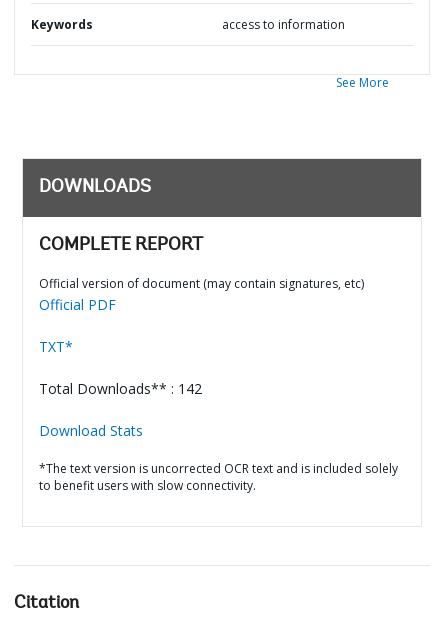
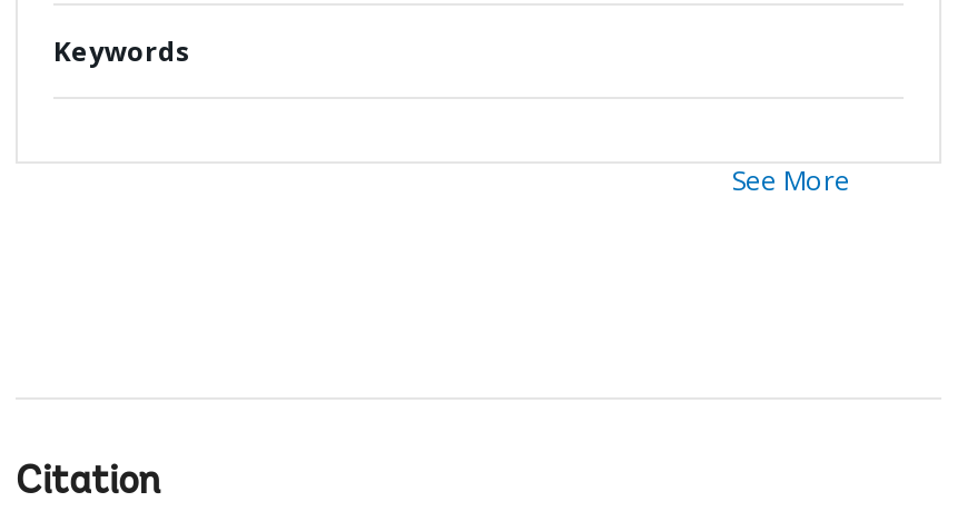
- access to information

- DOWNLOADS
- COMPLETE REPORT
- Official version of document (may contain signatures, etc)
- Official PDF
- TXT*
- Total Downloads** : 142
- Download Stats
- *The text version is uncorrected OCR text and is included solely
- to benefit users with slow connectivity.
